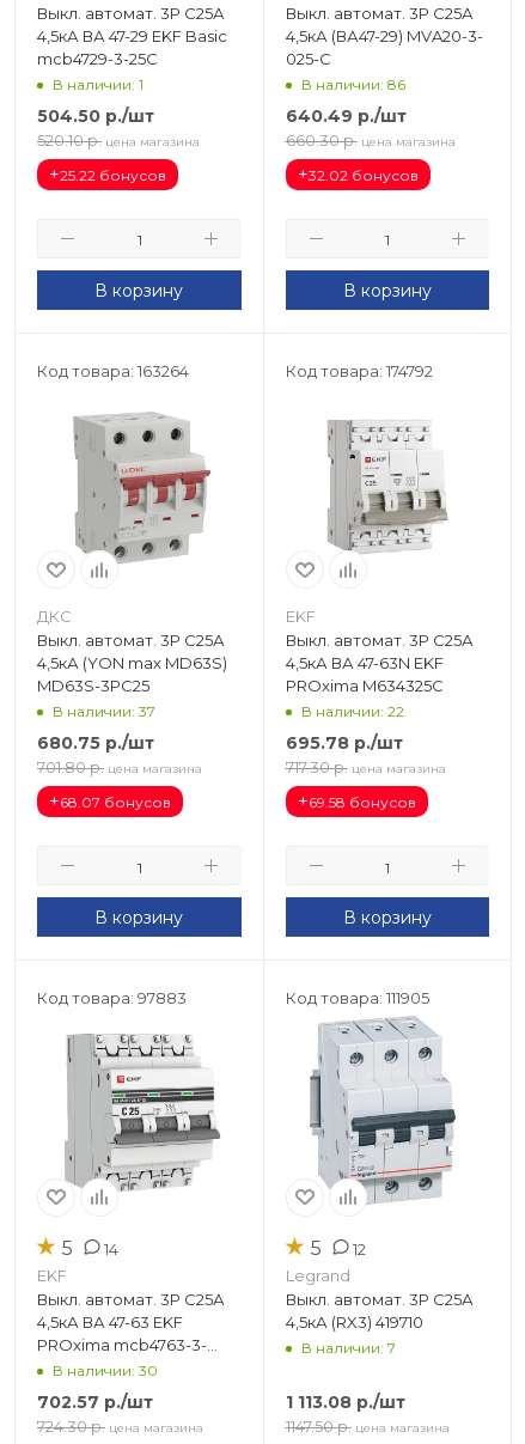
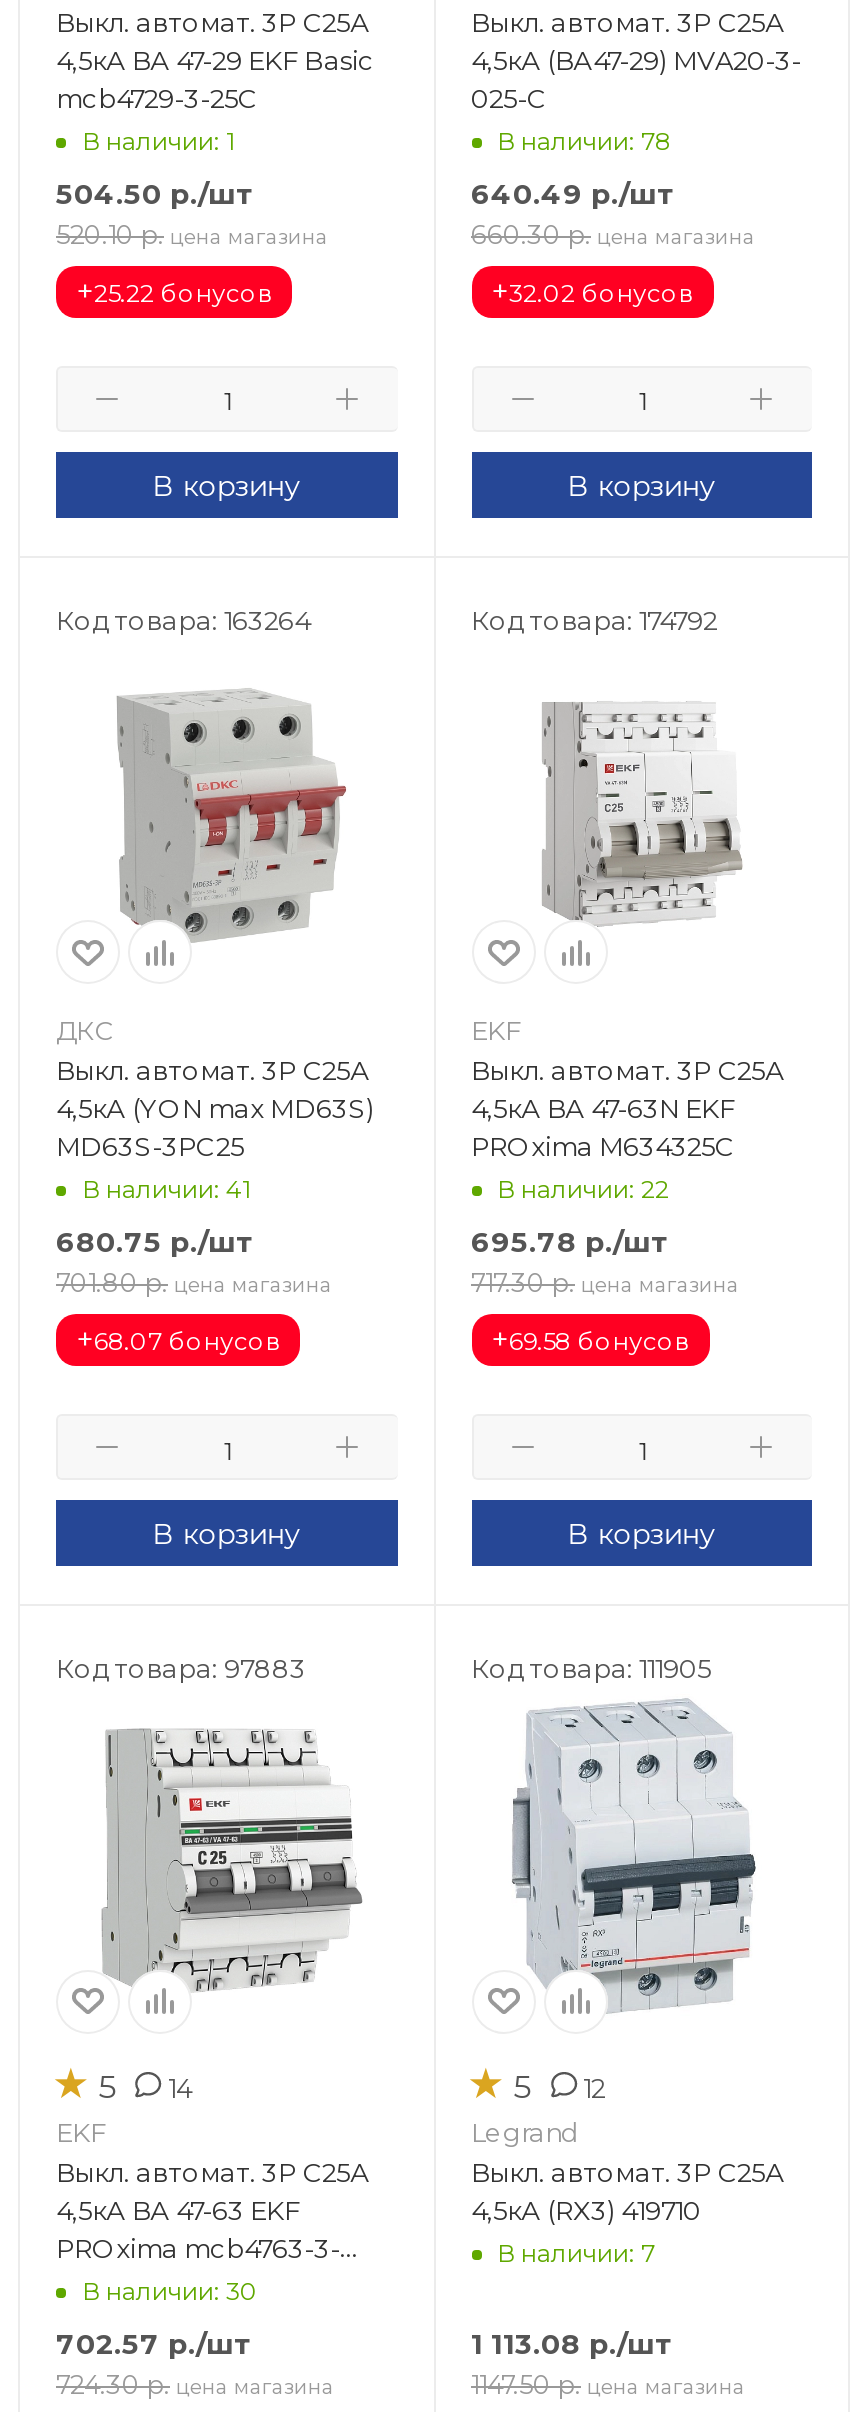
- В наличии: 86
+ В наличии: 78

- В наличии: 37
+ В наличии: 41
